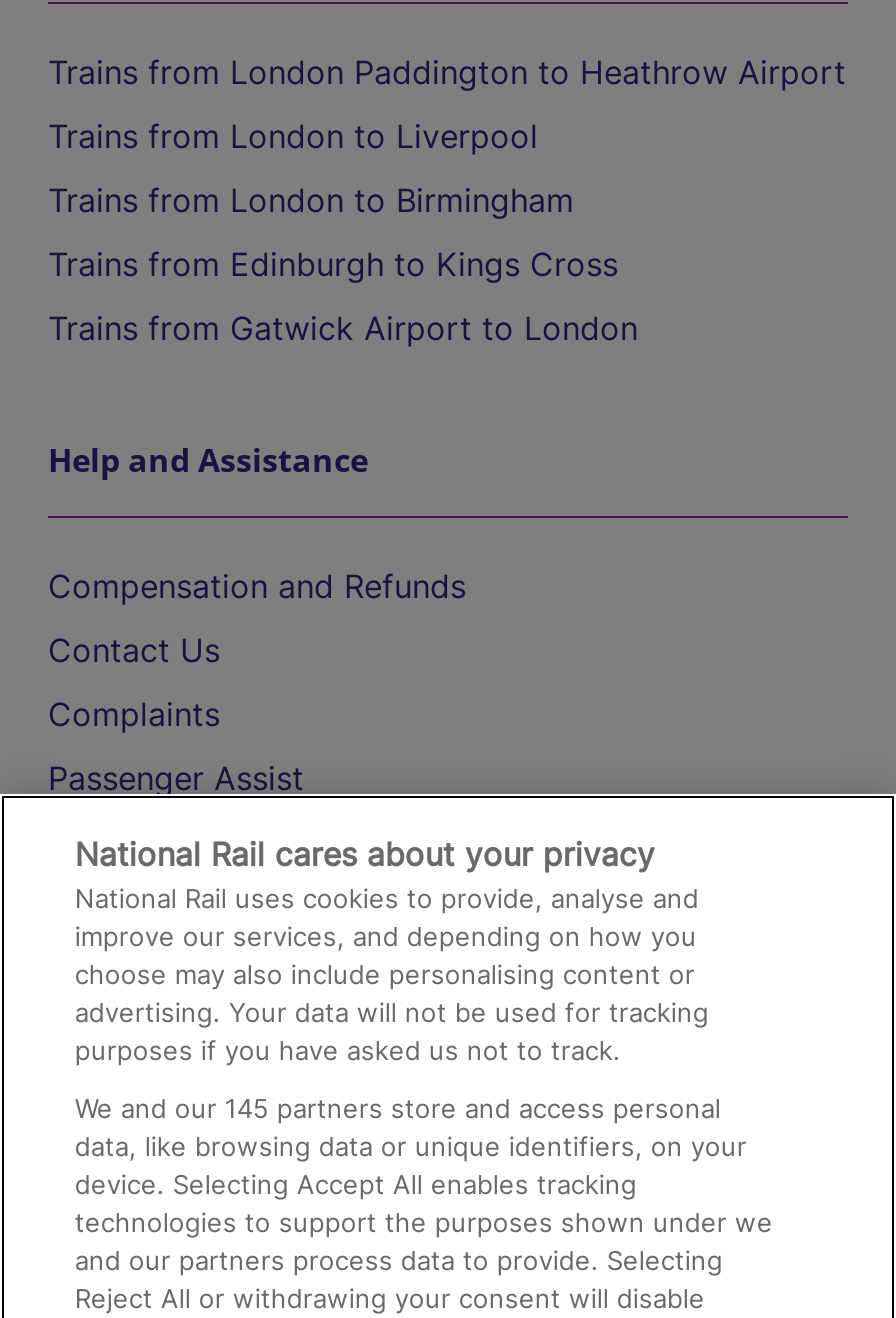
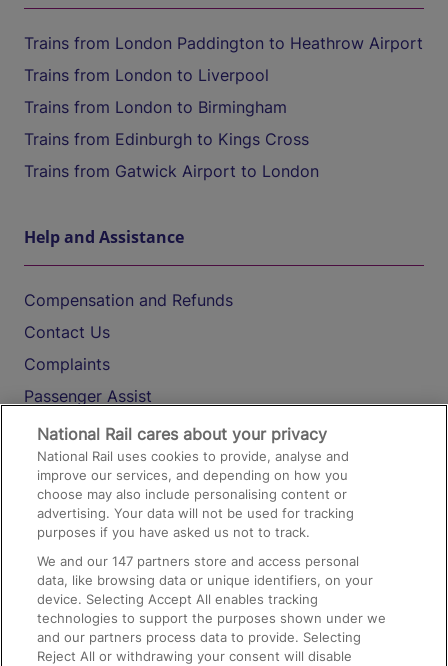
- We and our 145 partners store and access personal
+ We and our 147 partners store and access personal
